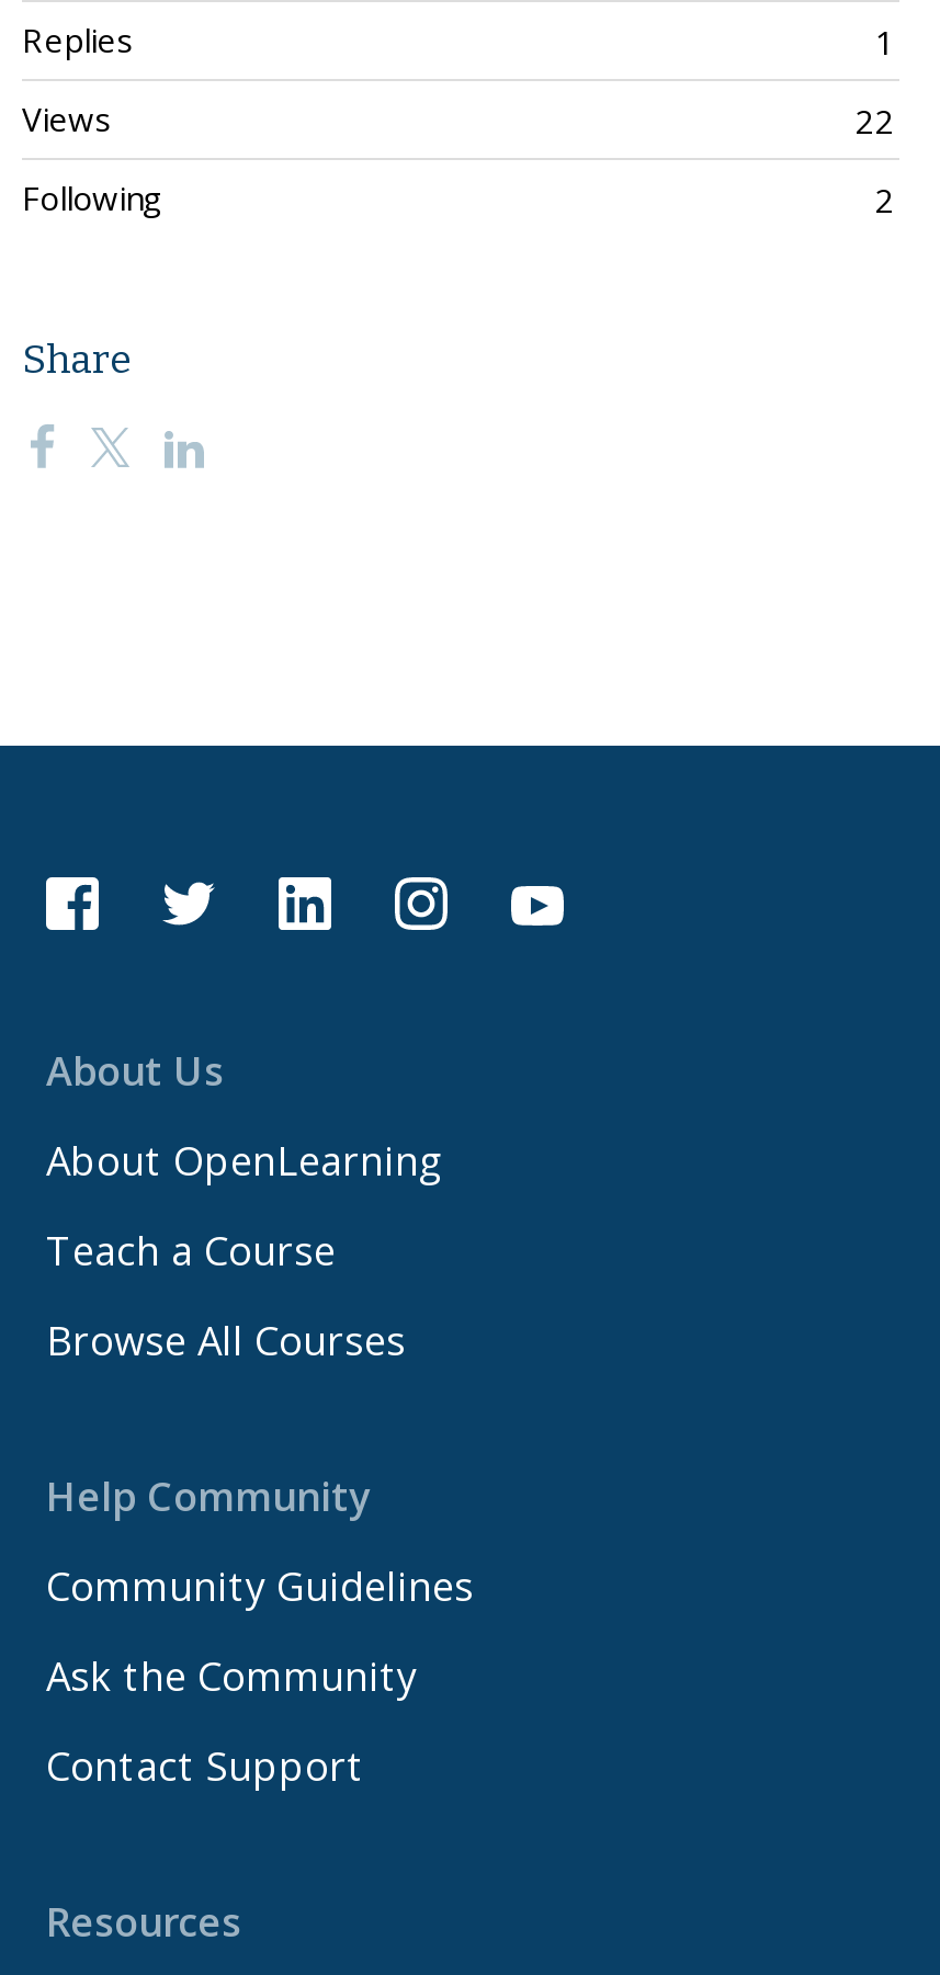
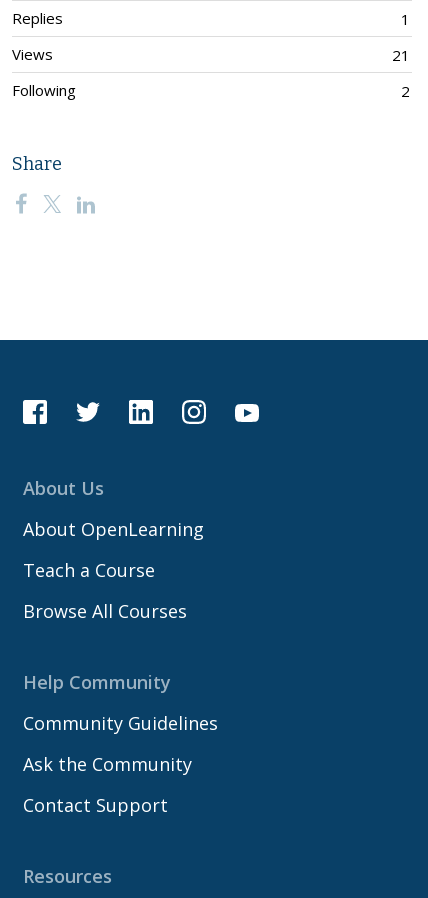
- 22
+ 21
